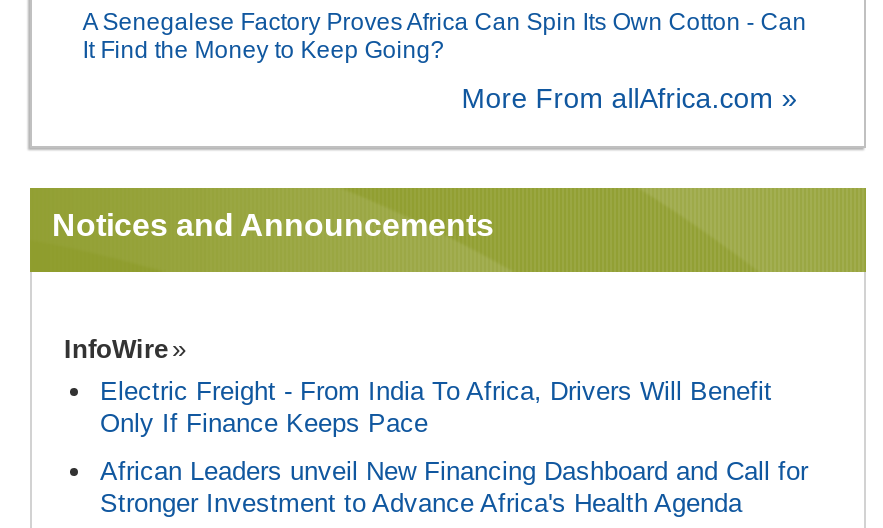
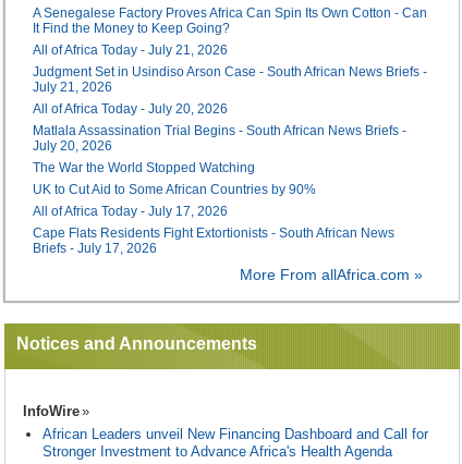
+ All of Africa Today - July 21, 2026
+ Judgment Set in Usindiso Arson Case - South African News Briefs -
+ July 21, 2026
+ All of Africa Today - July 20, 2026
+ Matlala Assassination Trial Begins - South African News Briefs -
+ July 20, 2026
+ The War the World Stopped Watching
+ UK to Cut Aid to Some African Countries by 90%
+ All of Africa Today - July 17, 2026
+ Cape Flats Residents Fight Extortionists - South African News
+ Briefs - July 17, 2026

moved down: More From allAfrica.com » | Notices and Announcements | InfoWire

- Electric Freight - From India To Africa, Drivers Will Benefit
- Only If Finance Keeps Pace
